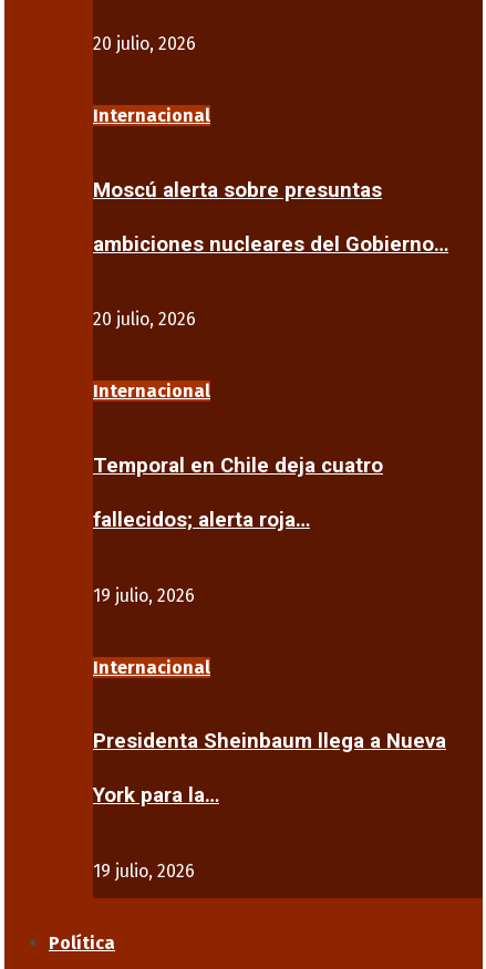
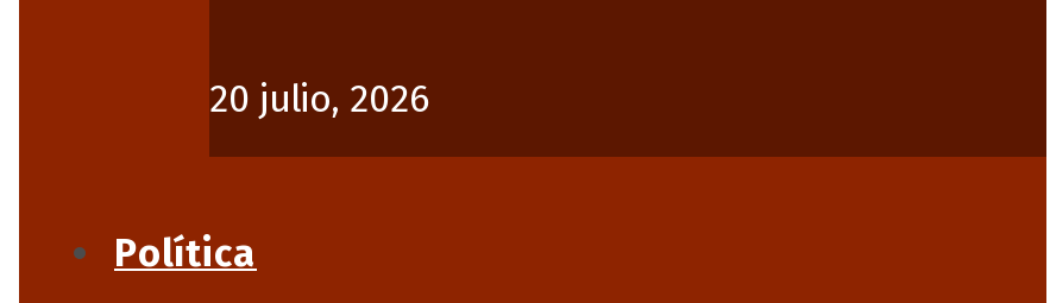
- Internacional
- Moscú alerta sobre presuntas
- ambiciones nucleares del Gobierno…
- 20 julio, 2026
- Internacional
- Temporal en Chile deja cuatro
- fallecidos; alerta roja…
- 19 julio, 2026
- Internacional
- Presidenta Sheinbaum llega a Nueva
- York para la…
- 19 julio, 2026
